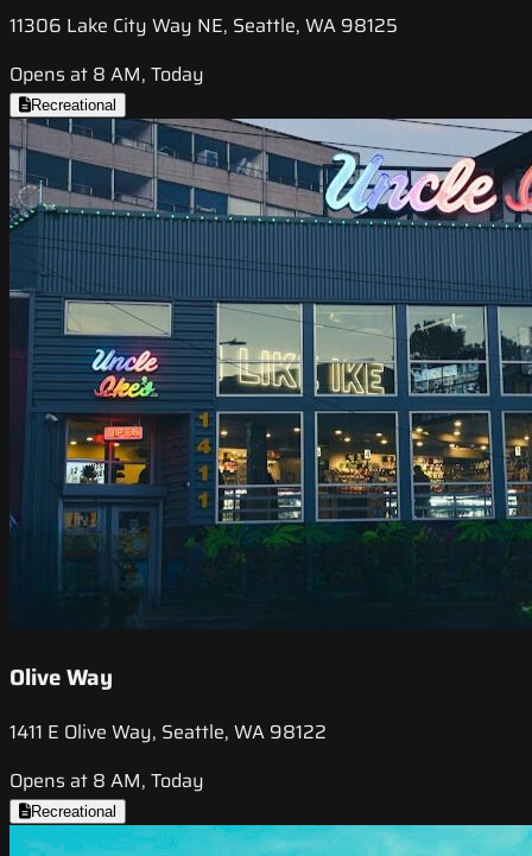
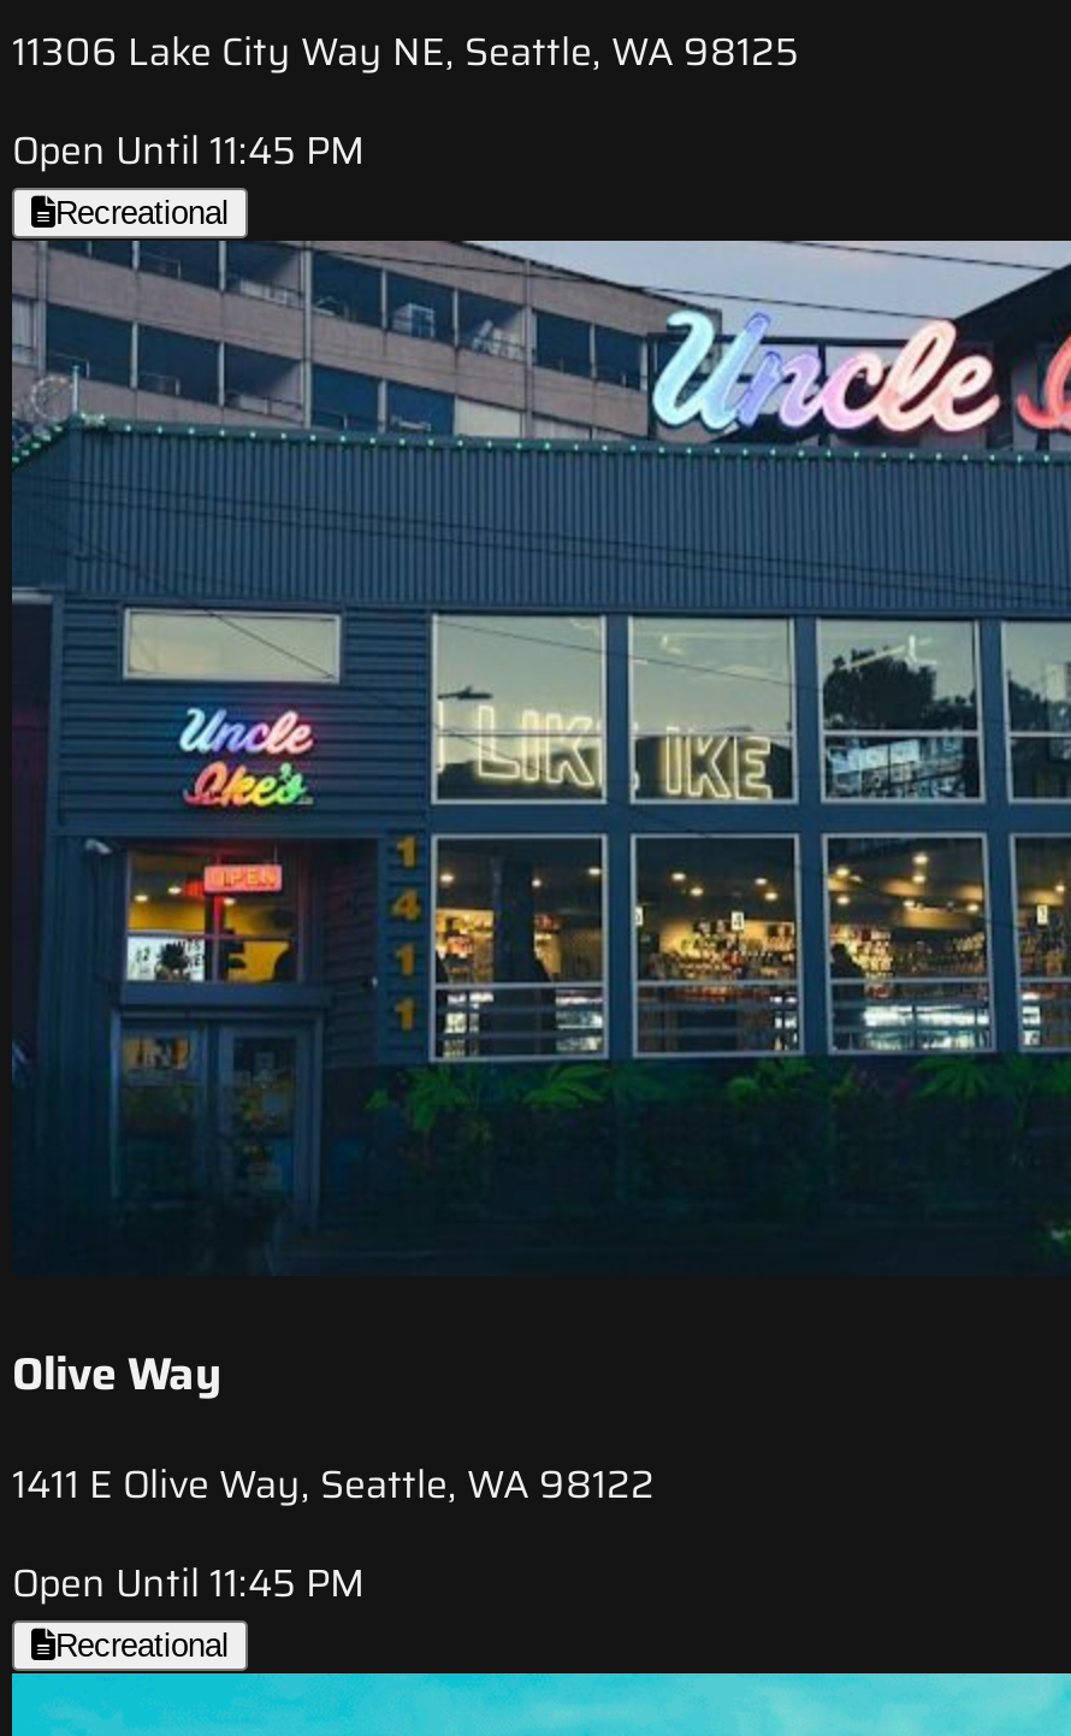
- Opens at 8 AM, Today
+ Open Until 11:45 PM

- Opens at 8 AM, Today
+ Open Until 11:45 PM
